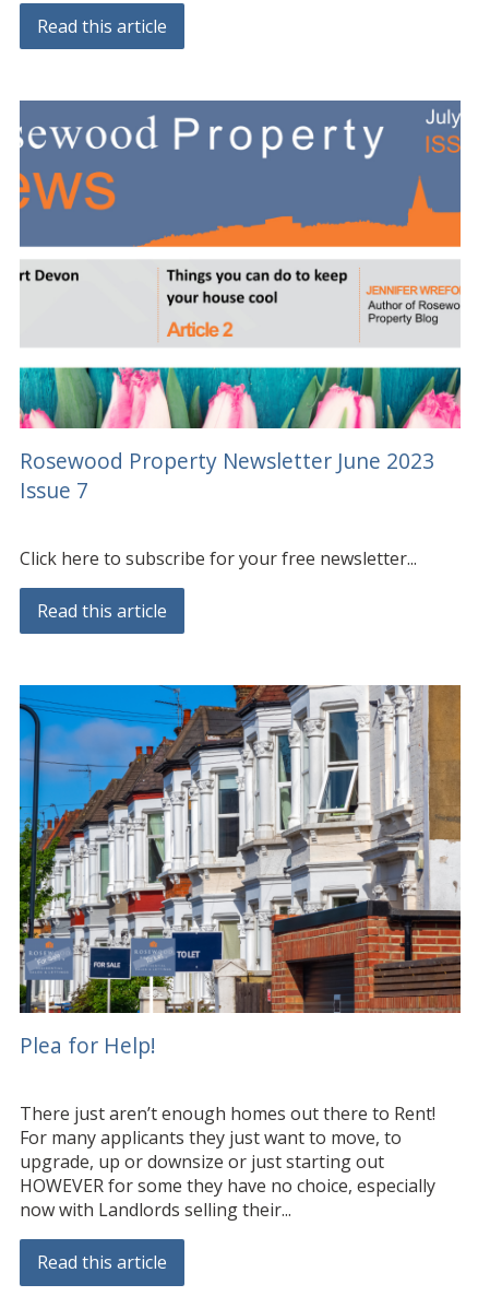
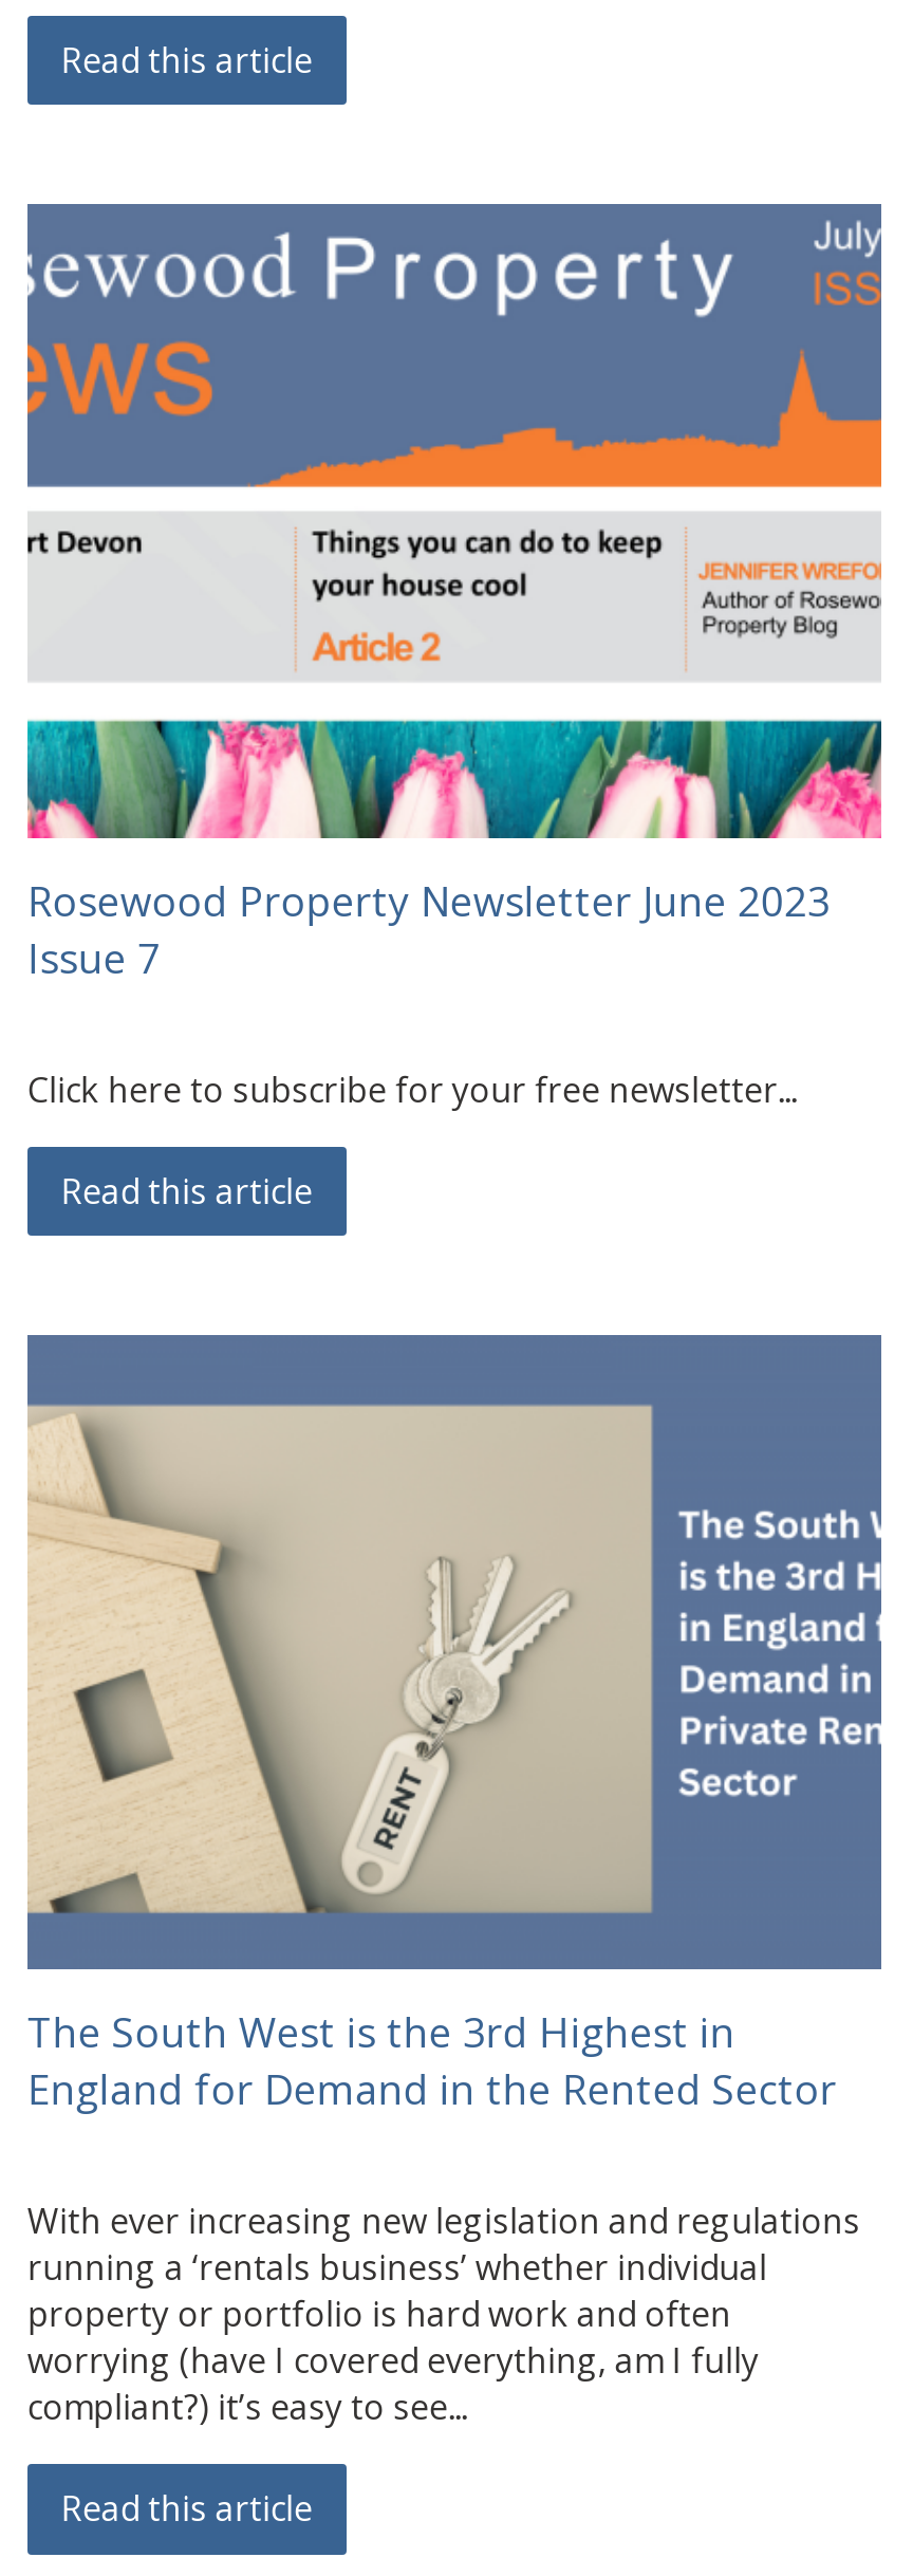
- [image]
- Plea for Help!
+ [image]
+ The South West is the 3rd Highest in
+ England for Demand in the Rented Sector

- There just aren’t enough homes out there to Rent!
- For many applicants they just want to move, to
- upgrade, up or downsize or just starting out
- HOWEVER for some they have no choice, especially
- now with Landlords selling their...
+ With ever increasing new legislation and regulations
+ running a ‘rentals business’ whether individual
+ property or portfolio is hard work and often
+ worrying (have I covered everything, am I fully
+ compliant?) it’s easy to see...
